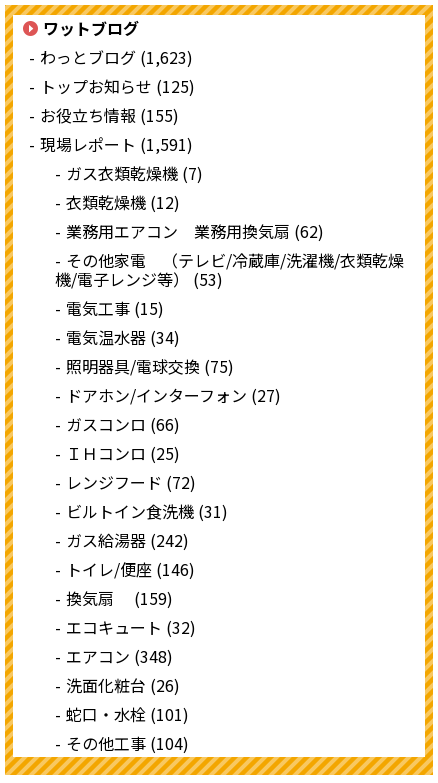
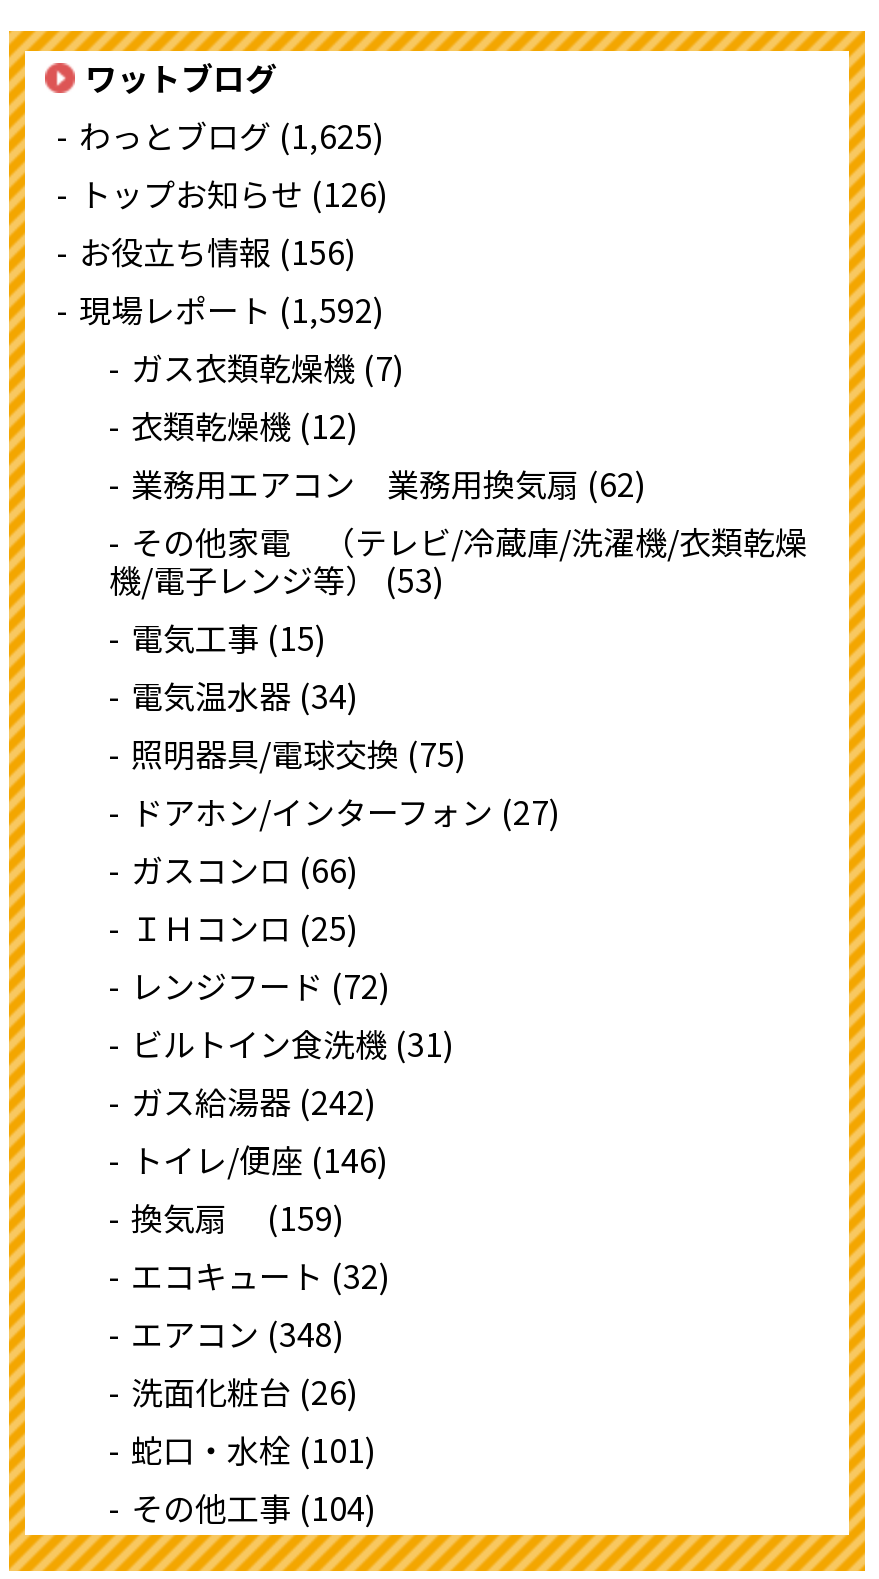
- わっとブログ (1,623)
+ わっとブログ (1,625)

- トップお知らせ (125)
+ トップお知らせ (126)

- お役立ち情報 (155)
+ お役立ち情報 (156)

- 現場レポート (1,591)
+ 現場レポート (1,592)
